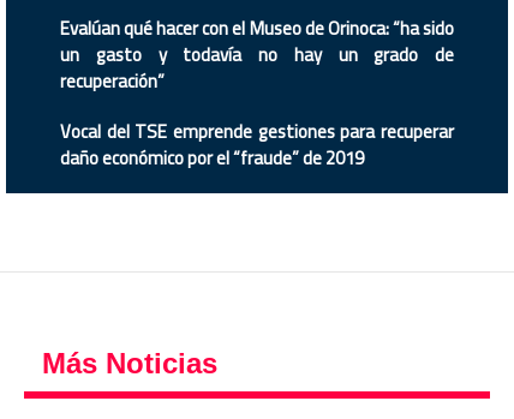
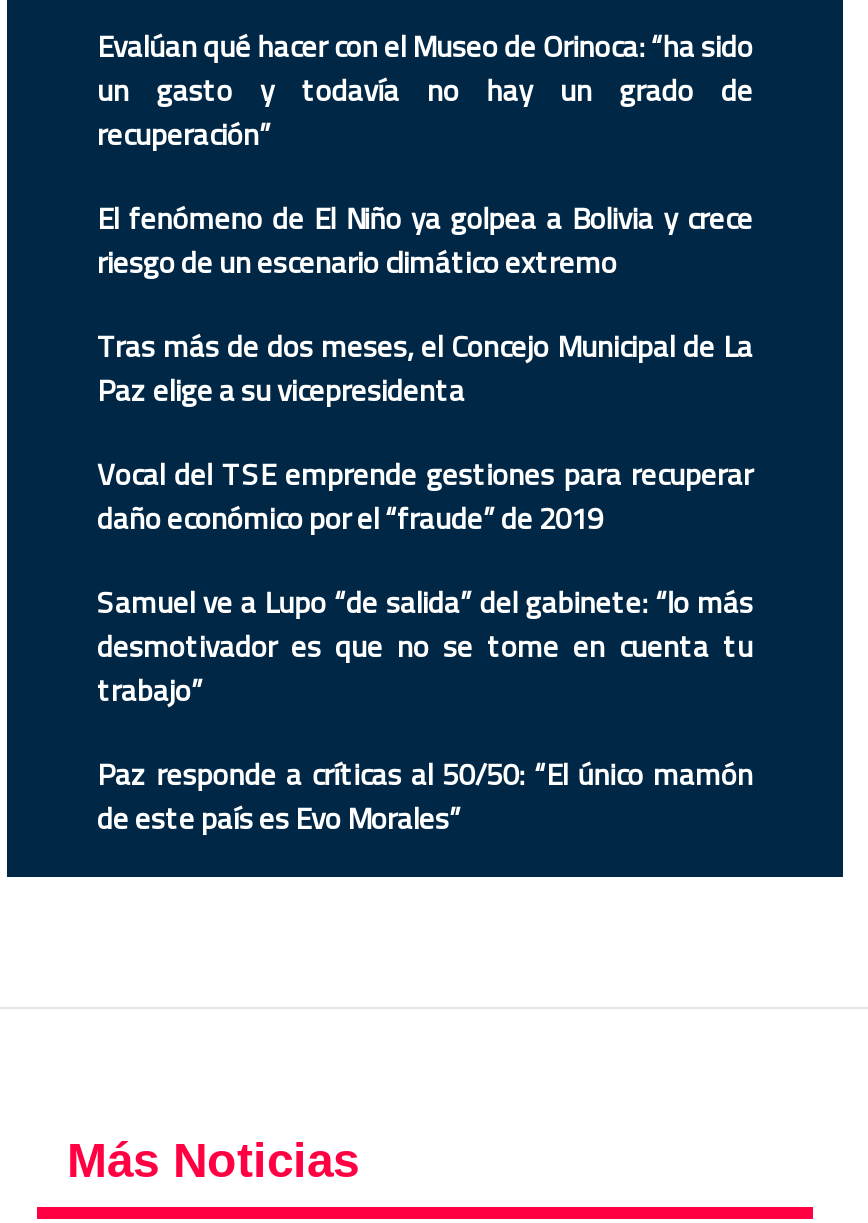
+ El fenómeno de El Niño ya golpea a Bolivia y crece
+ riesgo de un escenario climático extremo
+ Tras más de dos meses, el Concejo Municipal de La
+ Paz elige a su vicepresidenta

+ Samuel ve a Lupo “de salida” del gabinete: “lo más
+ desmotivador es que no se tome en cuenta tu
+ trabajo”
+ Paz responde a críticas al 50/50: “El único mamón
+ de este país es Evo Morales”
